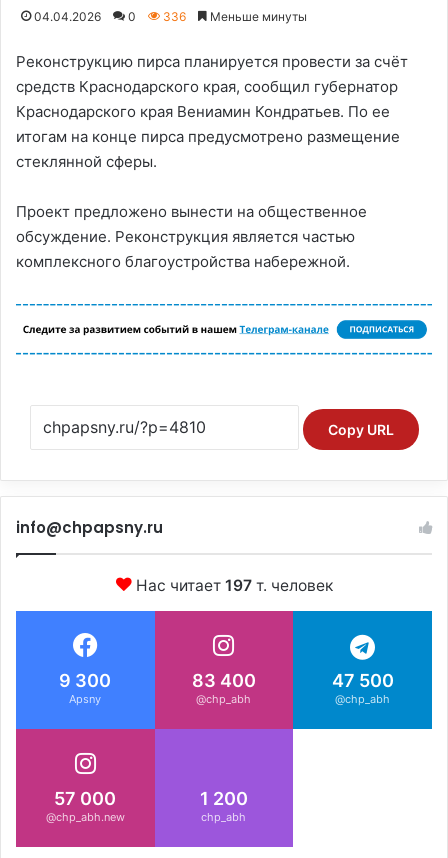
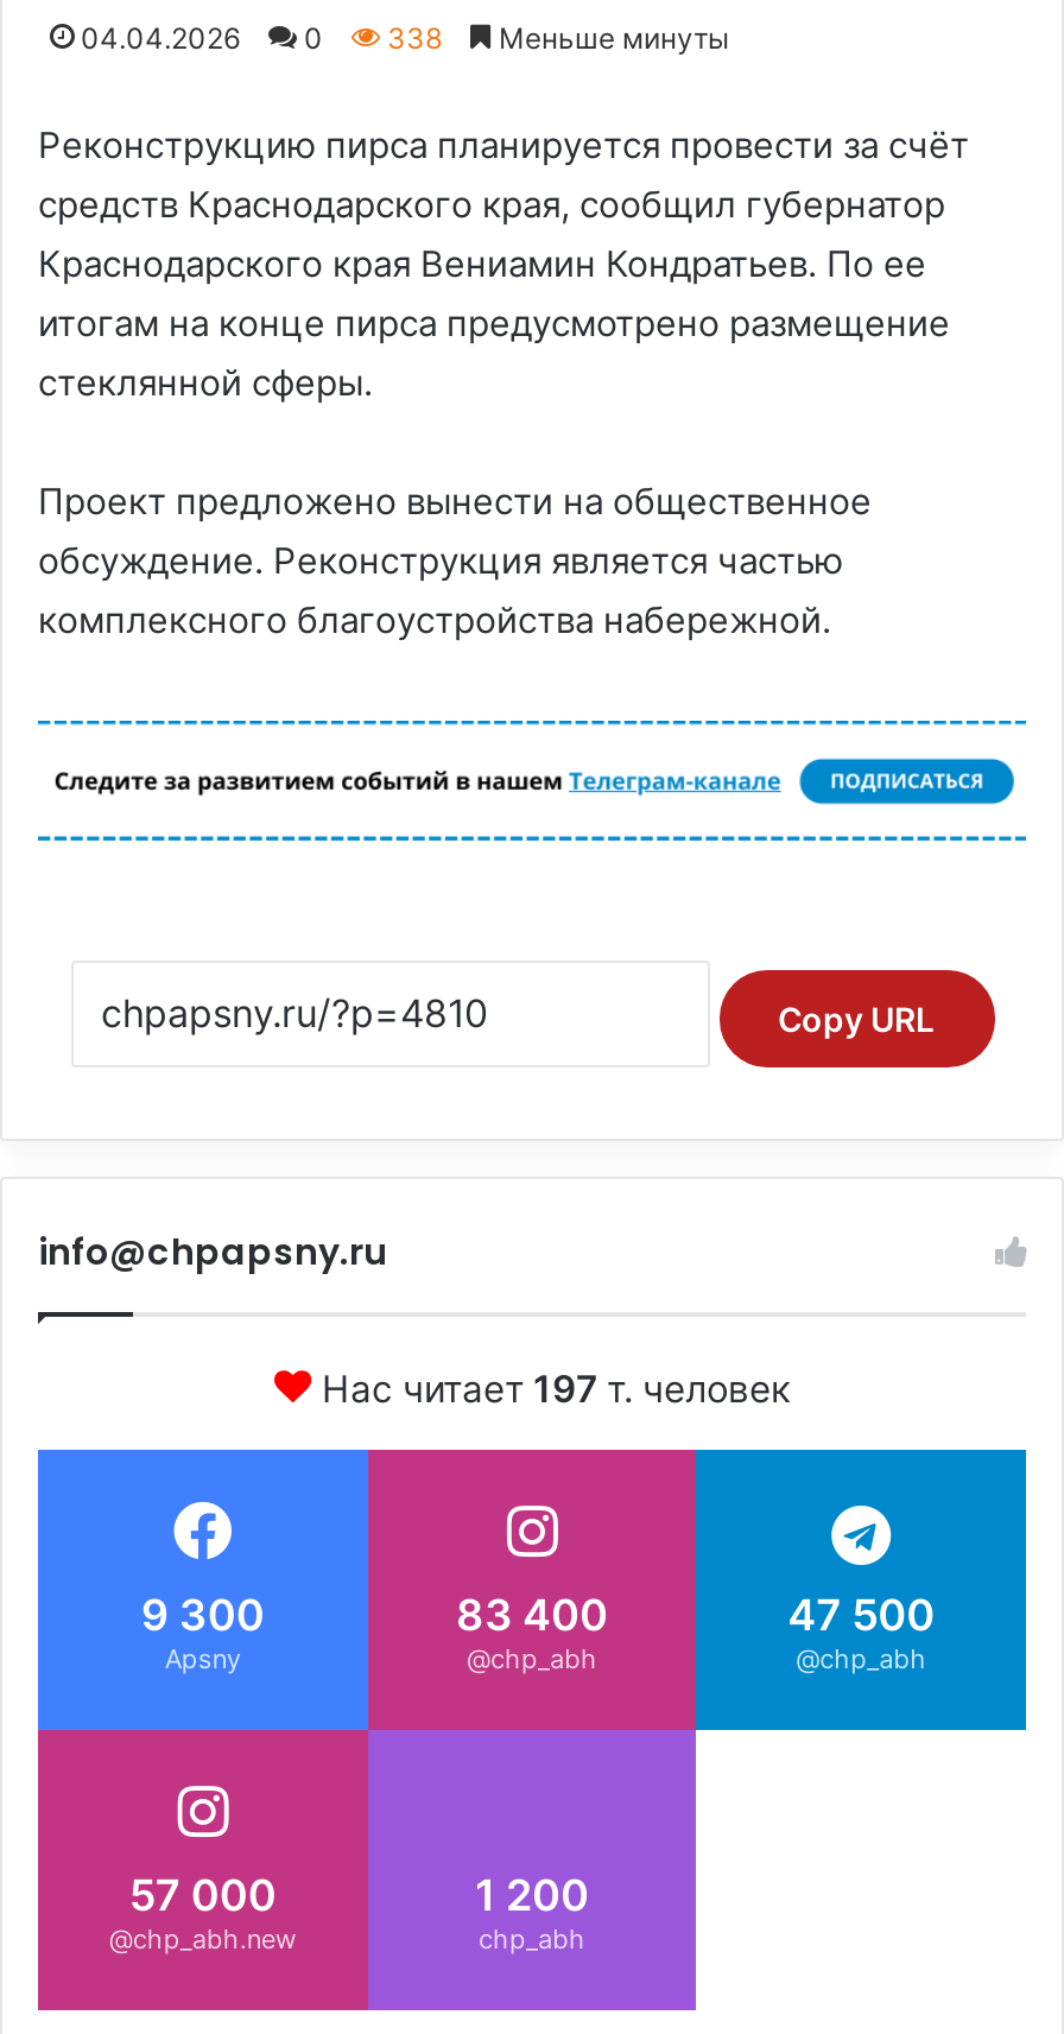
- 04.04.2026 0 336 Меньше минуты
+ 04.04.2026 0 338 Меньше минуты
